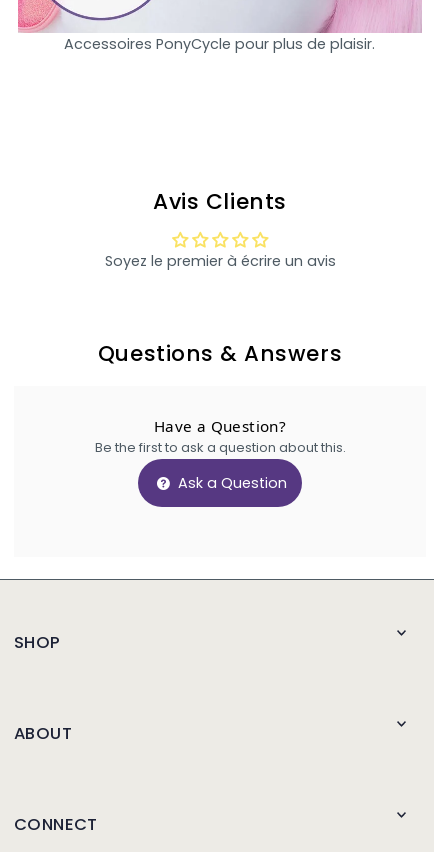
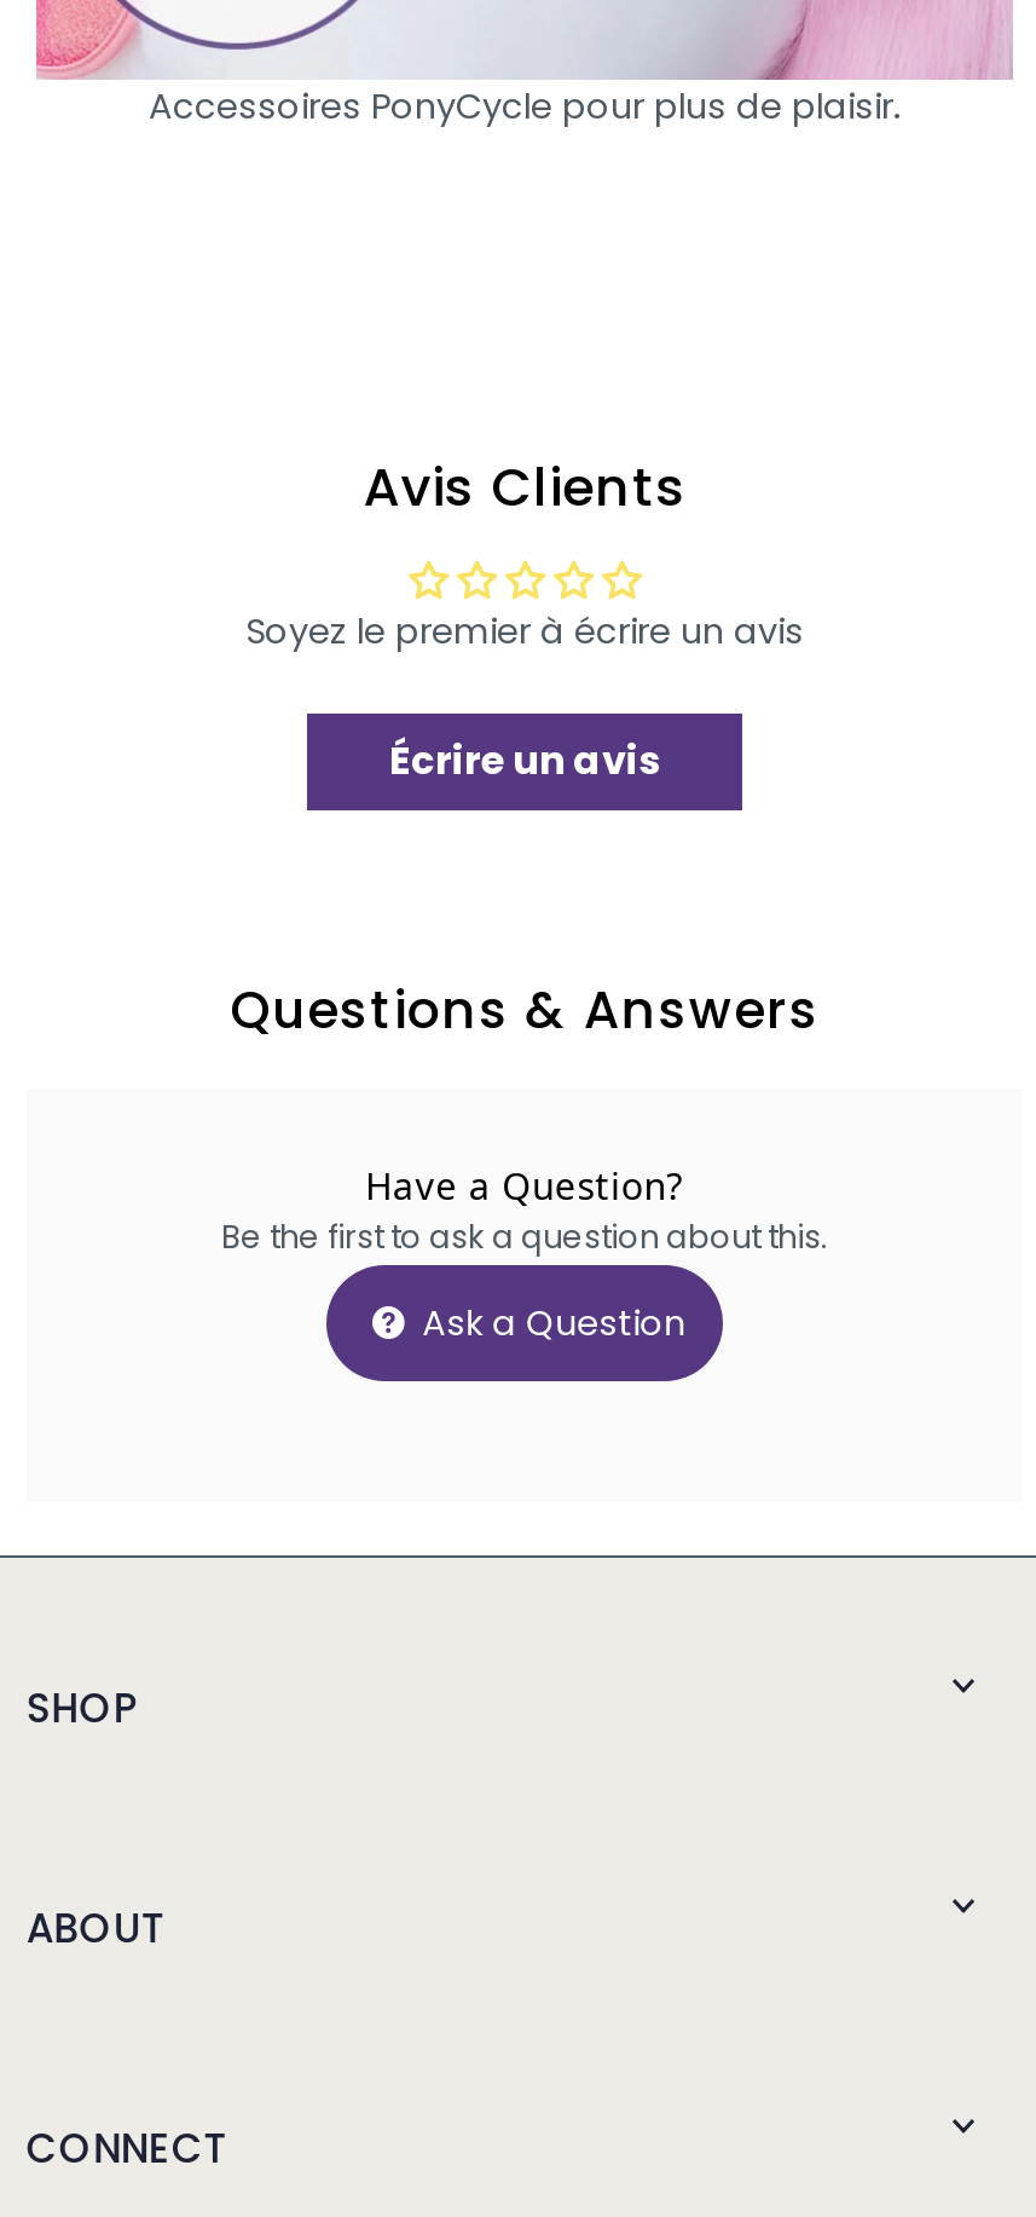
+ Écrire un avis
